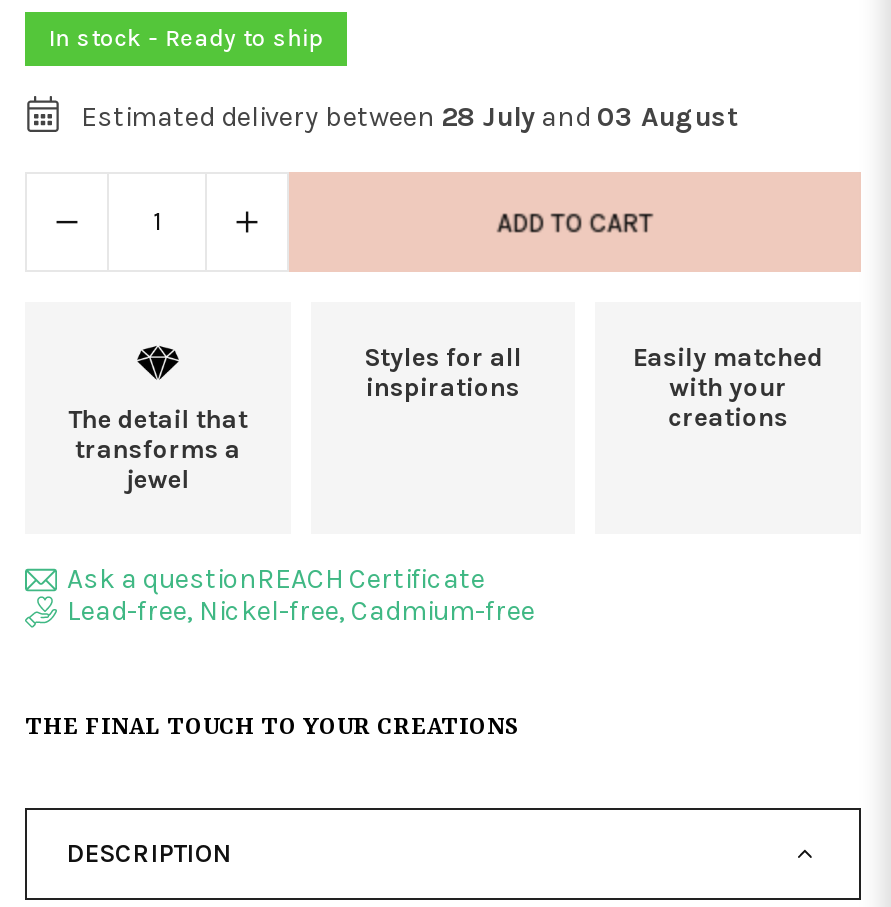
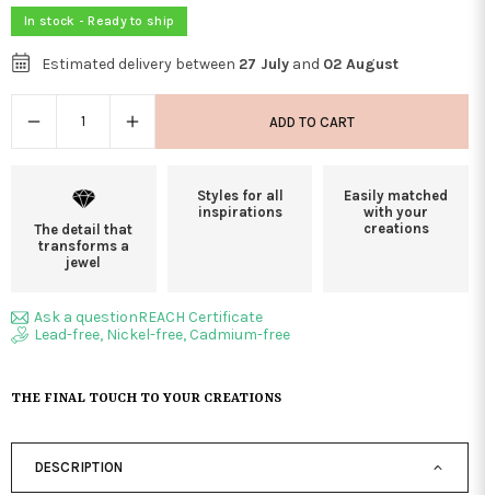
- Estimated delivery between 28 July and 03 August
+ Estimated delivery between 27 July and 02 August
